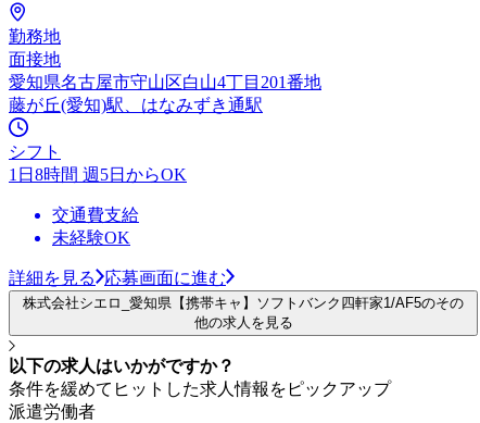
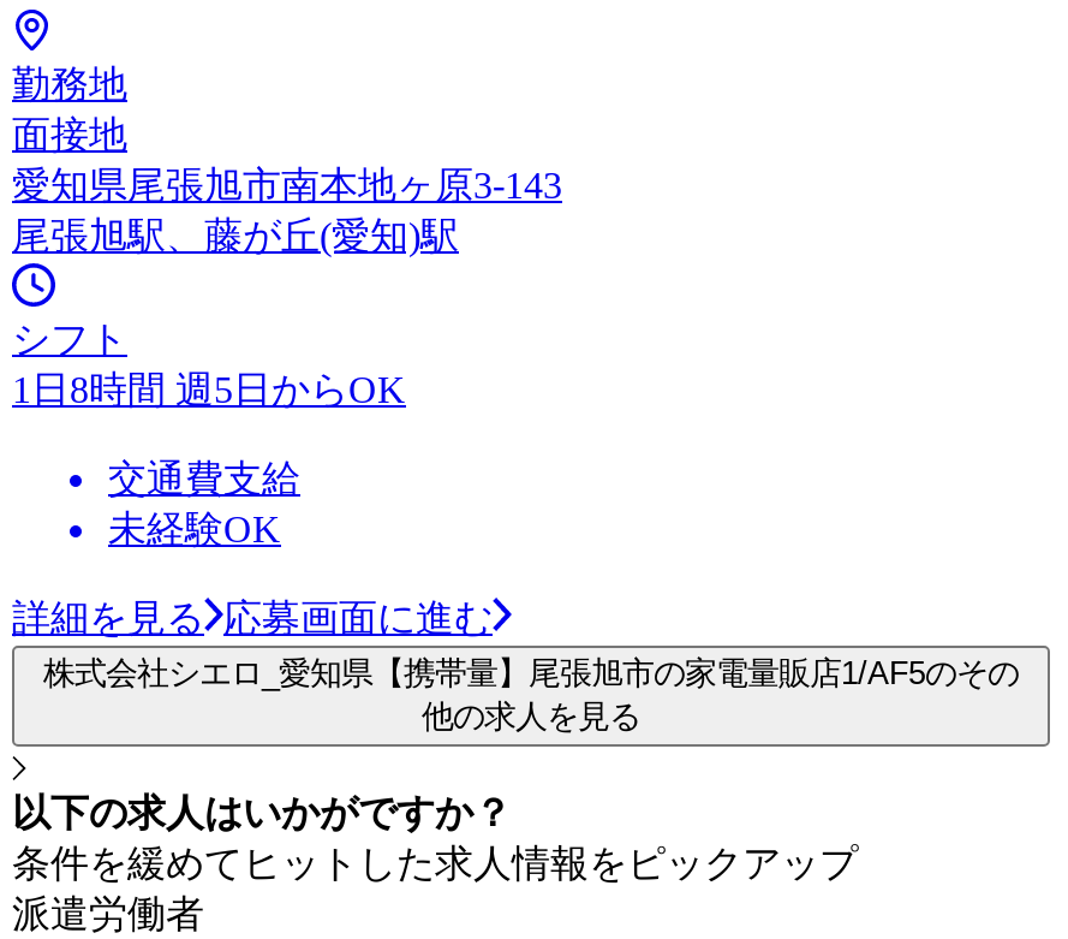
- 愛知県名古屋市守山区白山4丁目201番地
- 藤が丘(愛知)駅、はなみずき通駅
+ 愛知県尾張旭市南本地ヶ原3-143
+ 尾張旭駅、藤が丘(愛知)駅

- 株式会社シエロ_愛知県【携帯キャ】ソフトバンク四軒家1/AF5のその
+ 株式会社シエロ_愛知県【携帯量】尾張旭市の家電量販店1/AF5のその
